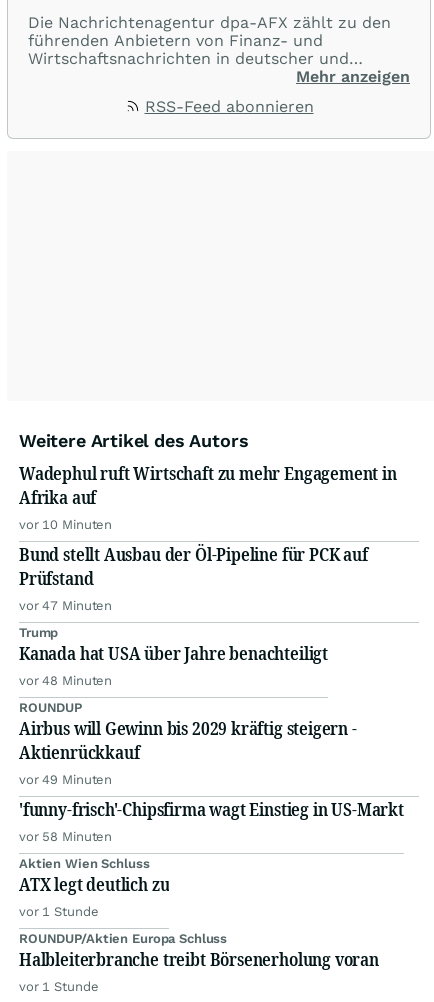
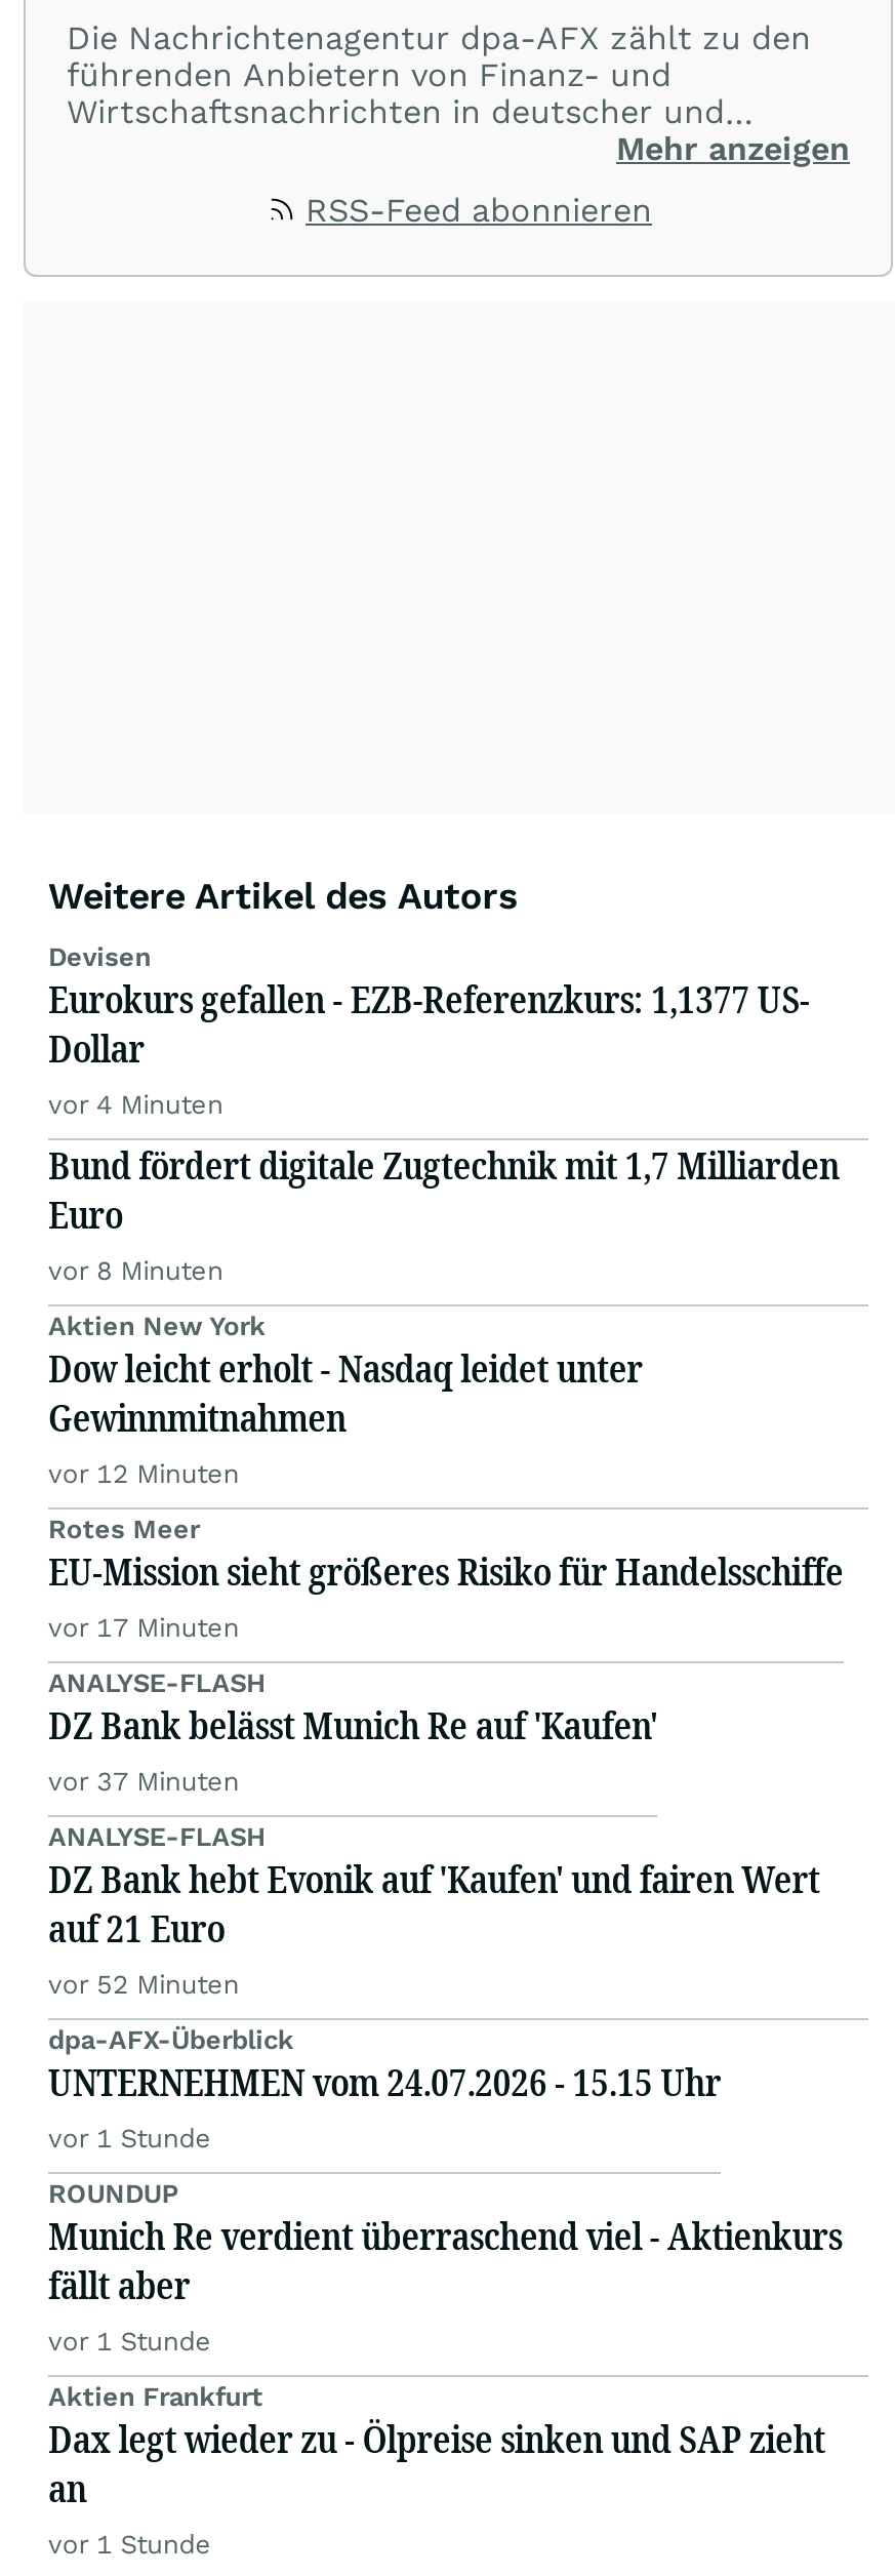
- Wadephul ruft Wirtschaft zu mehr Engagement in
- Afrika auf
- vor 10 Minuten
- Bund stellt Ausbau der Öl-Pipeline für PCK auf
- Prüfstand
- vor 47 Minuten
- Trump
- Kanada hat USA über Jahre benachteiligt
- vor 48 Minuten
+ Devisen
+ Eurokurs gefallen - EZB-Referenzkurs: 1,1377 US-
+ Dollar
+ vor 4 Minuten
+ Bund fördert digitale Zugtechnik mit 1,7 Milliarden
+ Euro
+ vor 8 Minuten
+ Aktien New York
+ Dow leicht erholt - Nasdaq leidet unter
+ Gewinnmitnahmen
+ vor 12 Minuten
+ Rotes Meer
+ EU-Mission sieht größeres Risiko für Handelsschiffe
+ vor 17 Minuten
+ ANALYSE-FLASH
+ DZ Bank belässt Munich Re auf 'Kaufen'
+ vor 37 Minuten
+ ANALYSE-FLASH
+ DZ Bank hebt Evonik auf 'Kaufen' und fairen Wert
+ auf 21 Euro
+ vor 52 Minuten
+ dpa-AFX-Überblick
+ UNTERNEHMEN vom 24.07.2026 - 15.15 Uhr
+ vor 1 Stunde

moved down: ROUNDUP

- Airbus will Gewinn bis 2029 kräftig steigern -
- Aktienrückkauf
- vor 49 Minuten
- 'funny-frisch'-Chipsfirma wagt Einstieg in US-Markt
- vor 58 Minuten
- Aktien Wien Schluss
- ATX legt deutlich zu
+ Munich Re verdient überraschend viel - Aktienkurs
+ fällt aber

- ROUNDUP/Aktien Europa Schluss
- Halbleiterbranche treibt Börsenerholung voran
+ Aktien Frankfurt
+ Dax legt wieder zu - Ölpreise sinken und SAP zieht
+ an
